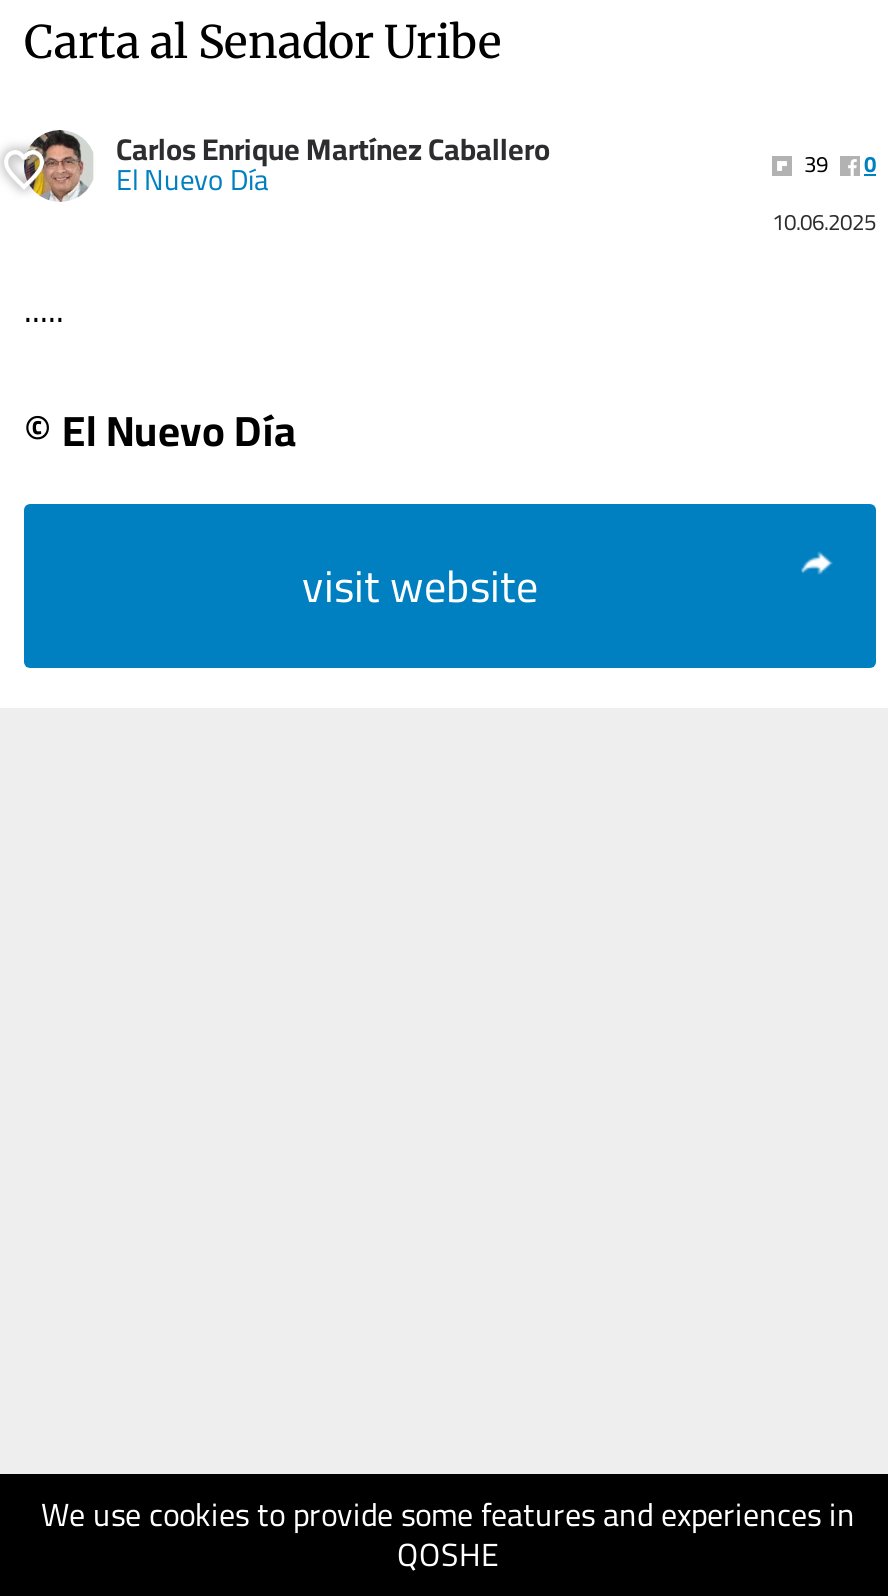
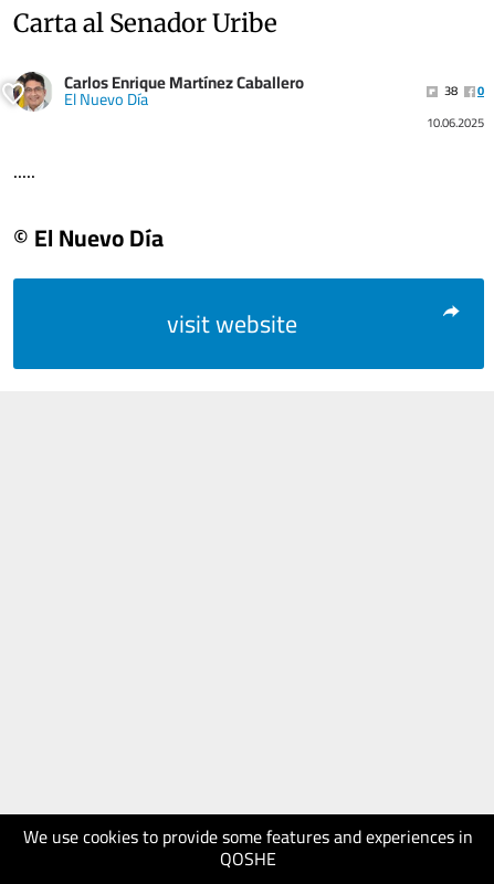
- 39 0
+ 38 0
